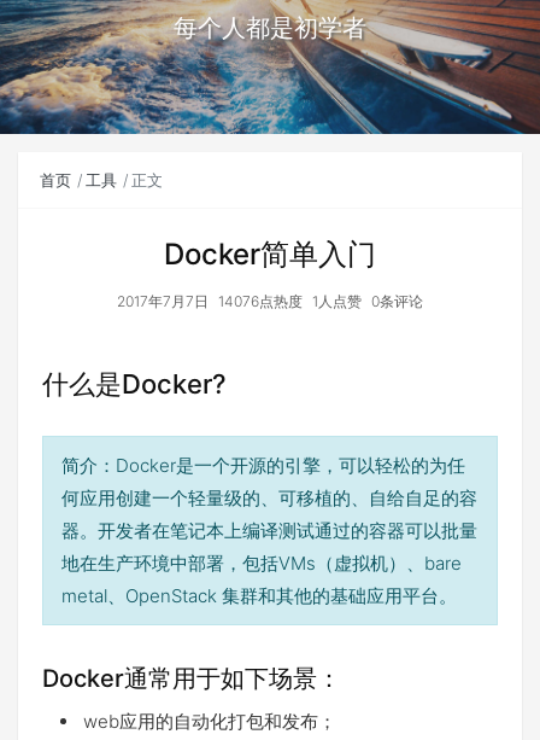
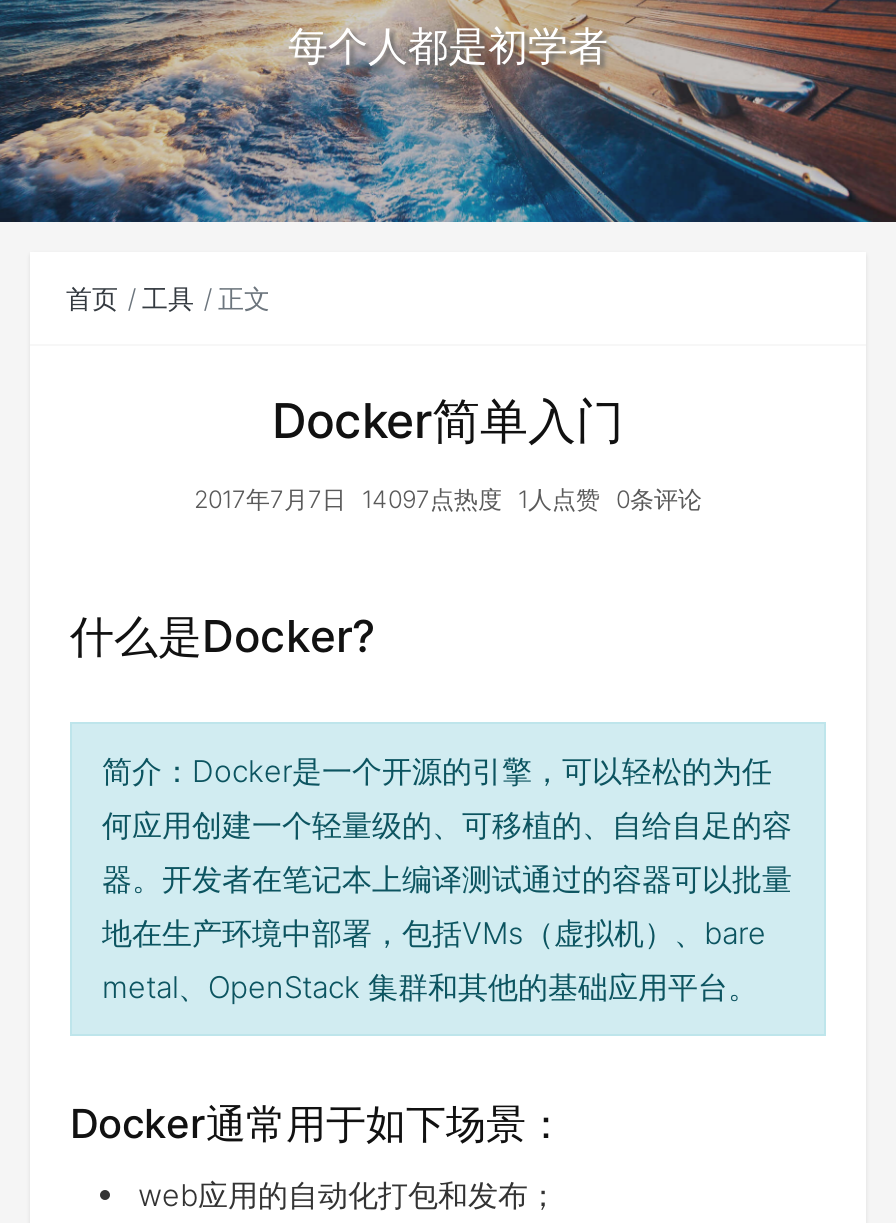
- 2017年7月7日 14076点热度 1人点赞 0条评论
+ 2017年7月7日 14097点热度 1人点赞 0条评论
